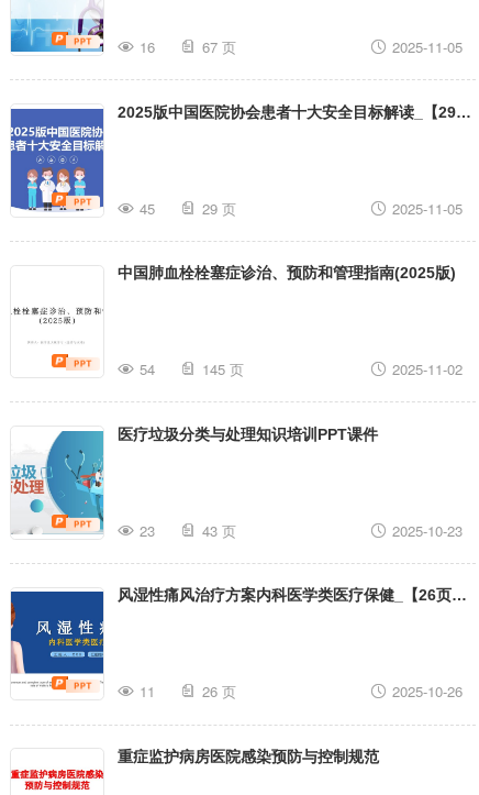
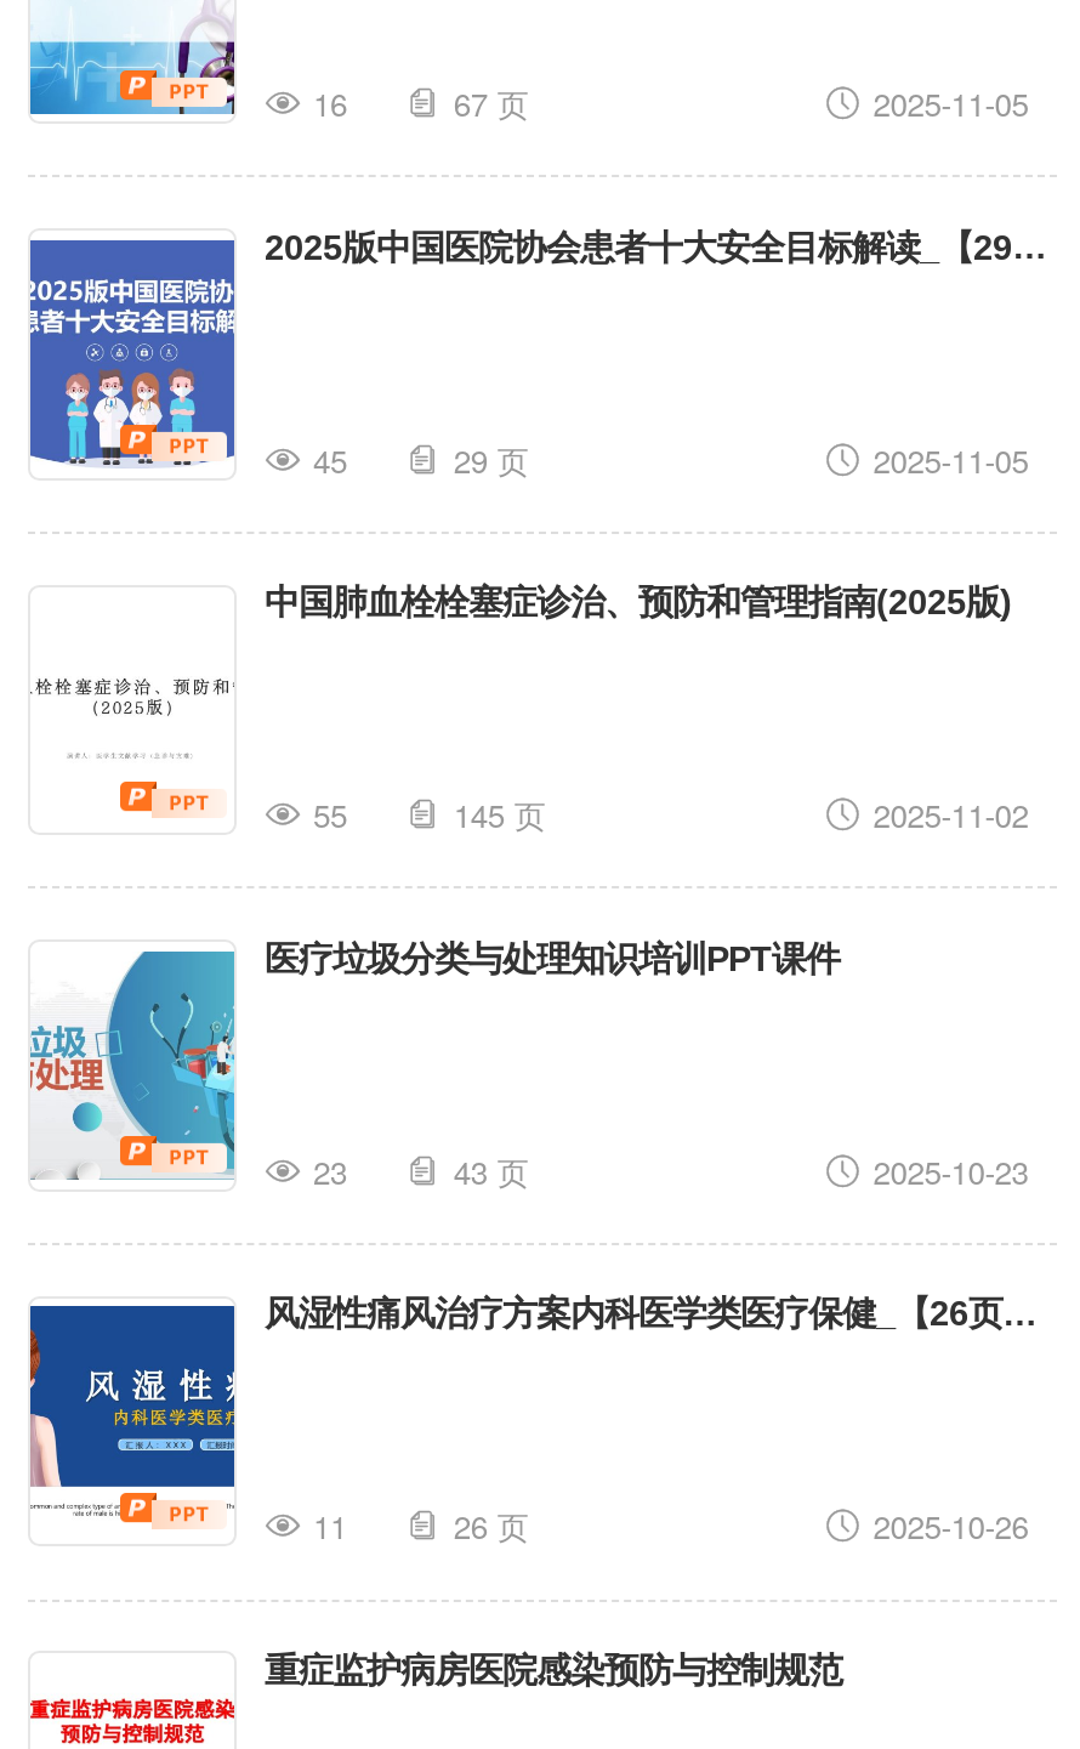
- 54
+ 55
